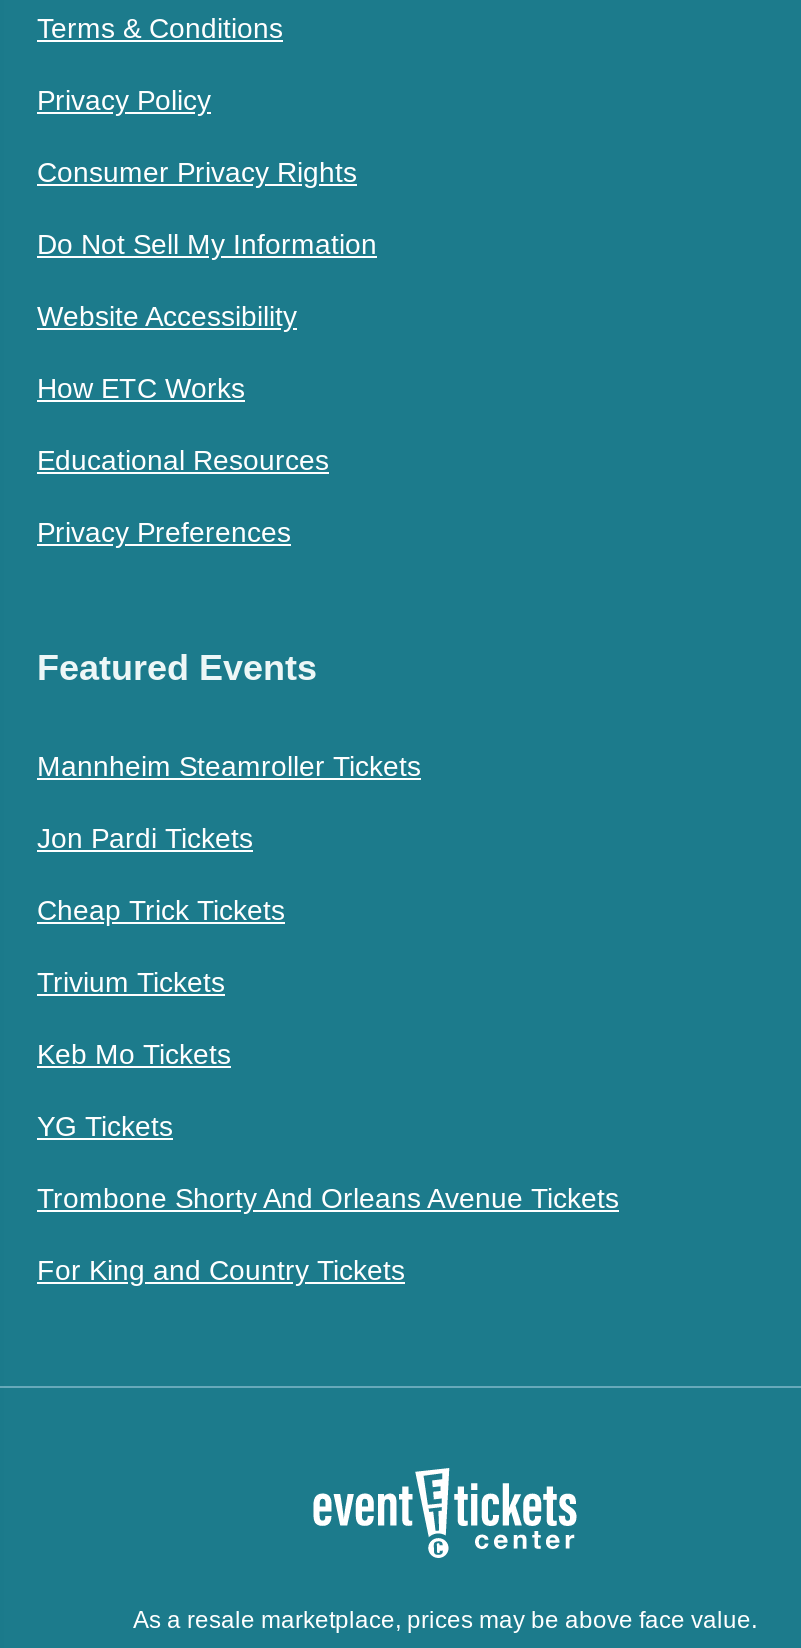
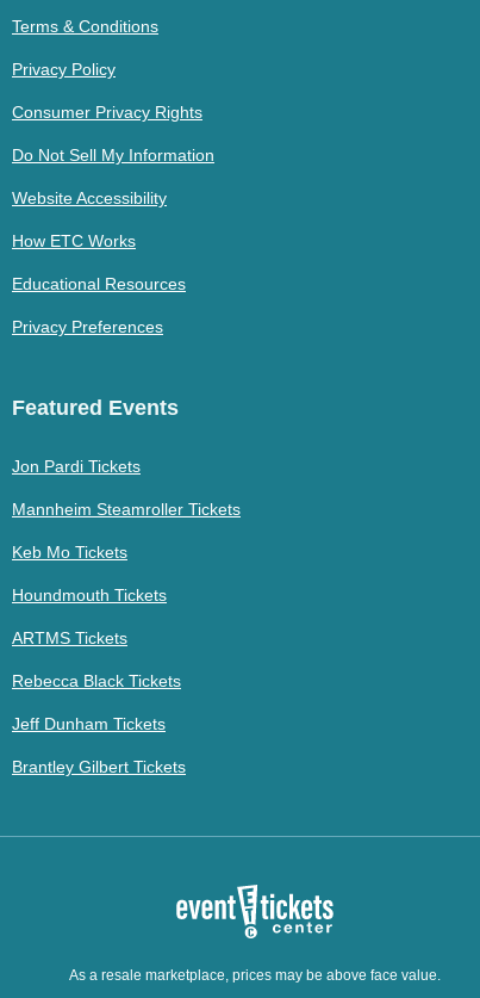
moved down: Mannheim Steamroller Tickets

moved up: Jon Pardi Tickets

- Cheap Trick Tickets
- Trivium Tickets

moved up: Keb Mo Tickets

- YG Tickets
- Trombone Shorty And Orleans Avenue Tickets
- For King and Country Tickets
+ Houndmouth Tickets
+ ARTMS Tickets
+ Rebecca Black Tickets
+ Jeff Dunham Tickets
+ Brantley Gilbert Tickets
